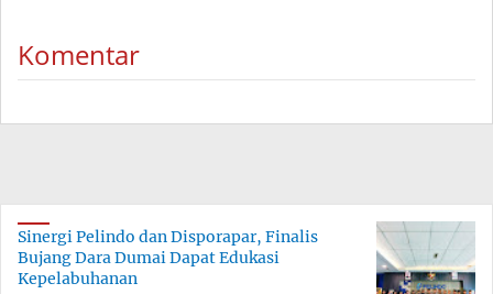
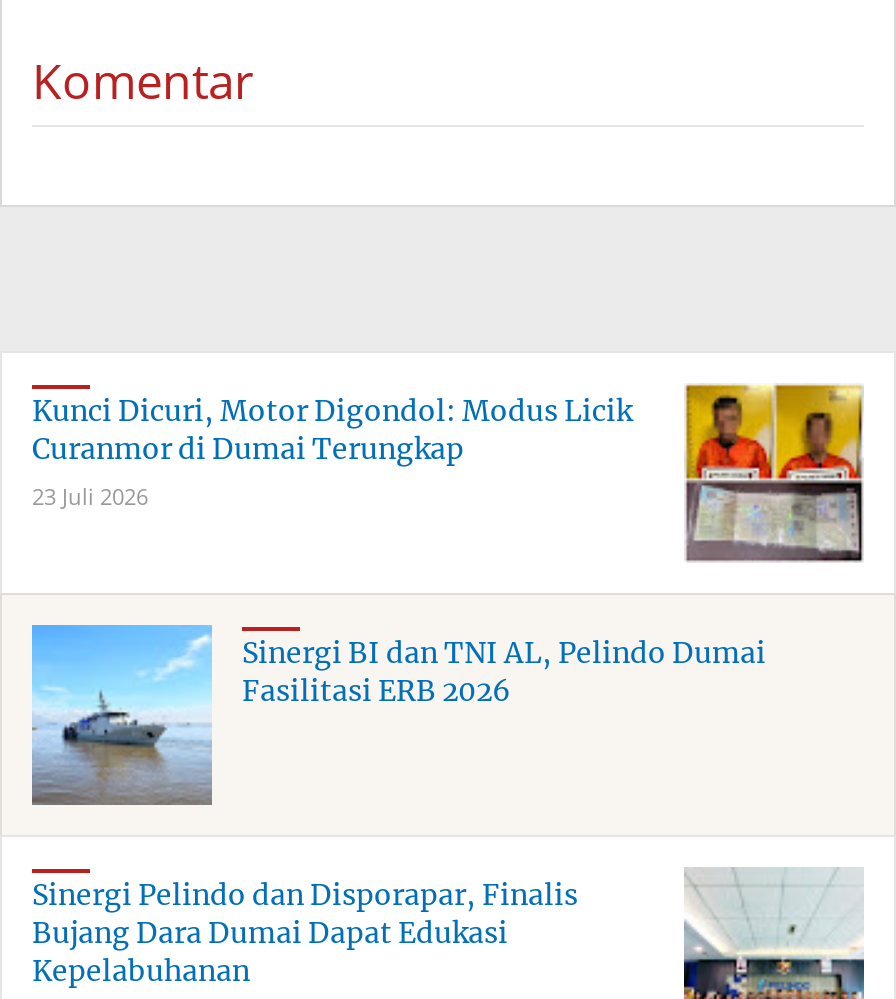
+ [image]
+ Sinergi BI dan TNI AL, Pelindo Dumai
+ Fasilitasi ERB 2026

+ [image]
+ Kunci Dicuri, Motor Digondol: Modus Licik
+ Curanmor di Dumai Terungkap
+ 23 Juli 2026
